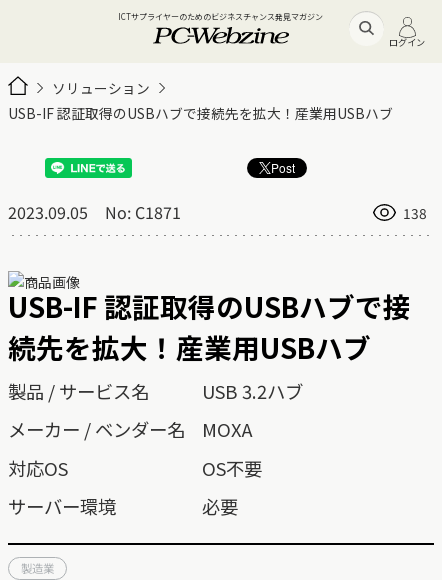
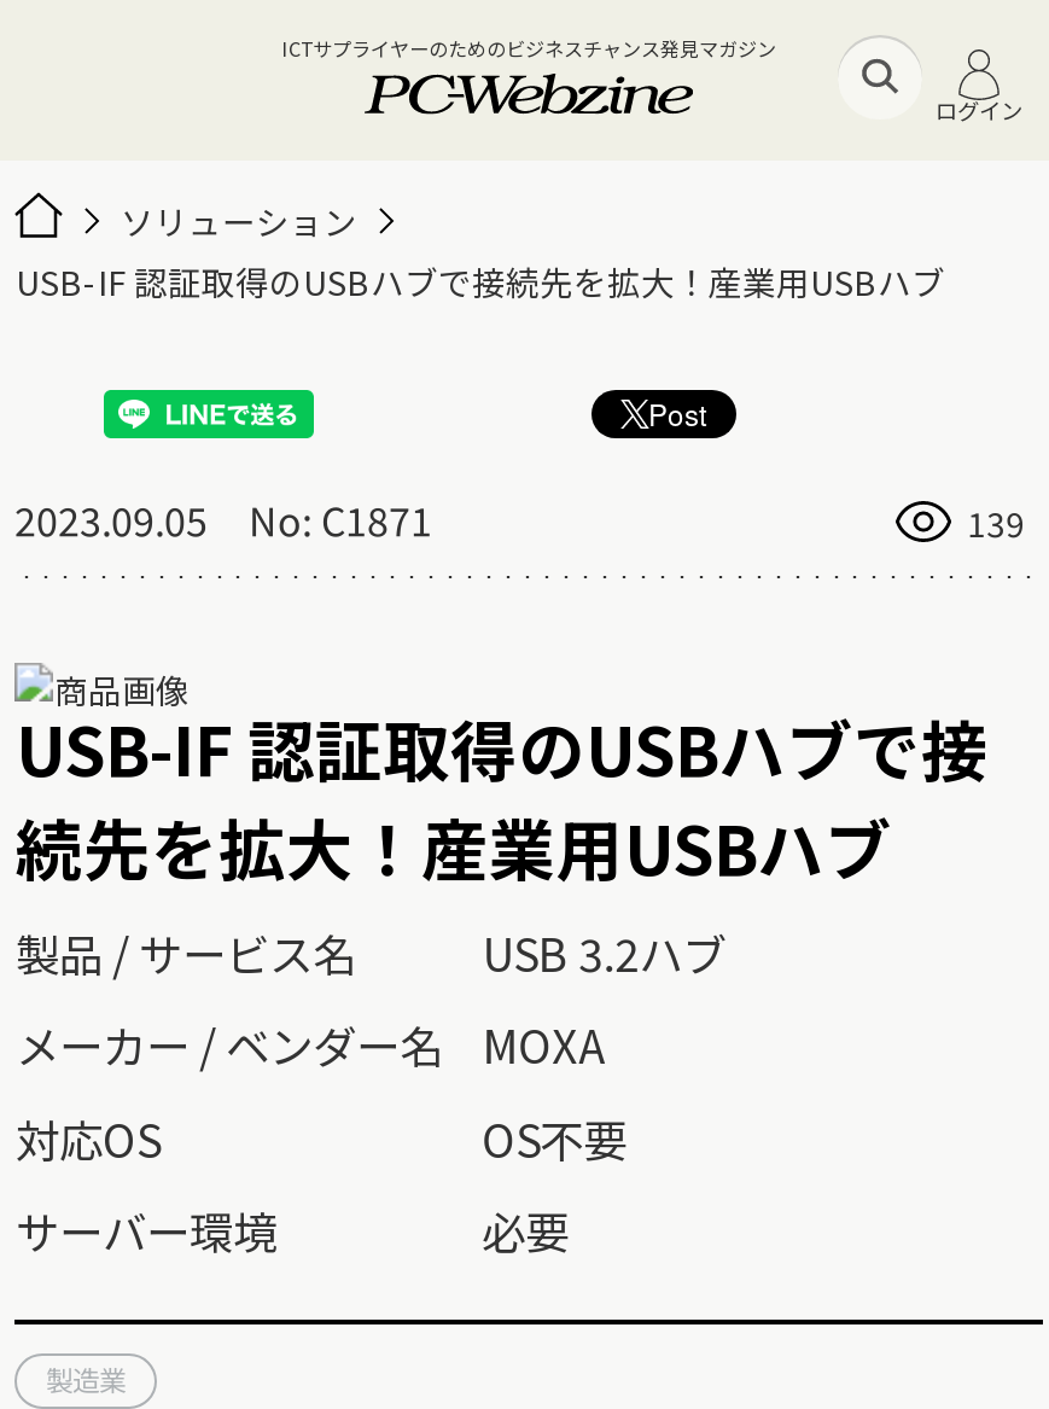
- 138
+ 139
